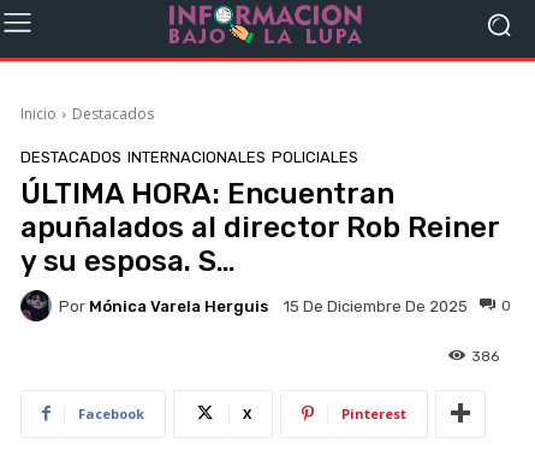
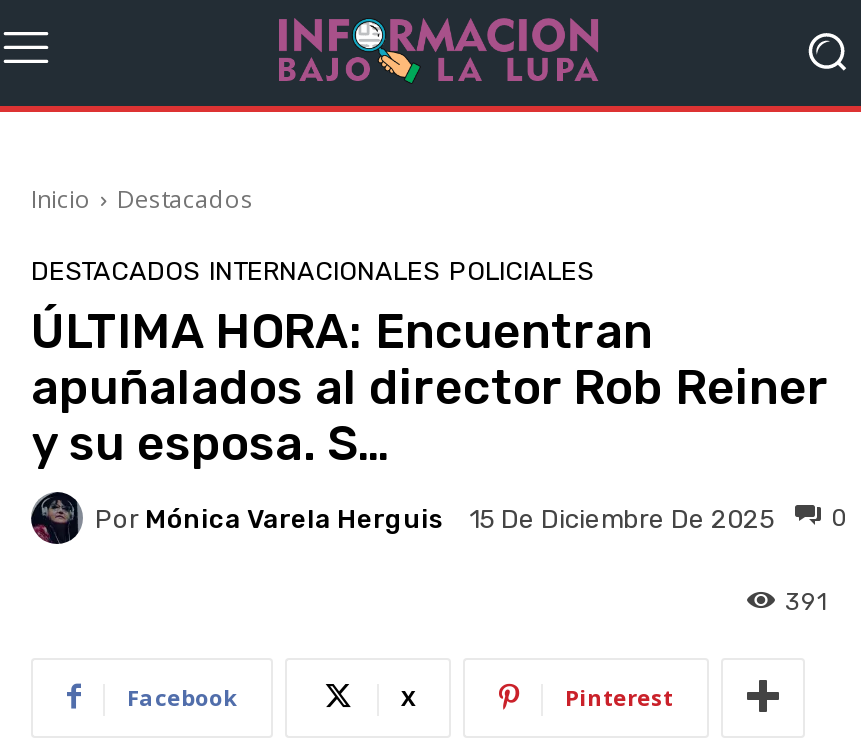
- 386
+ 391
